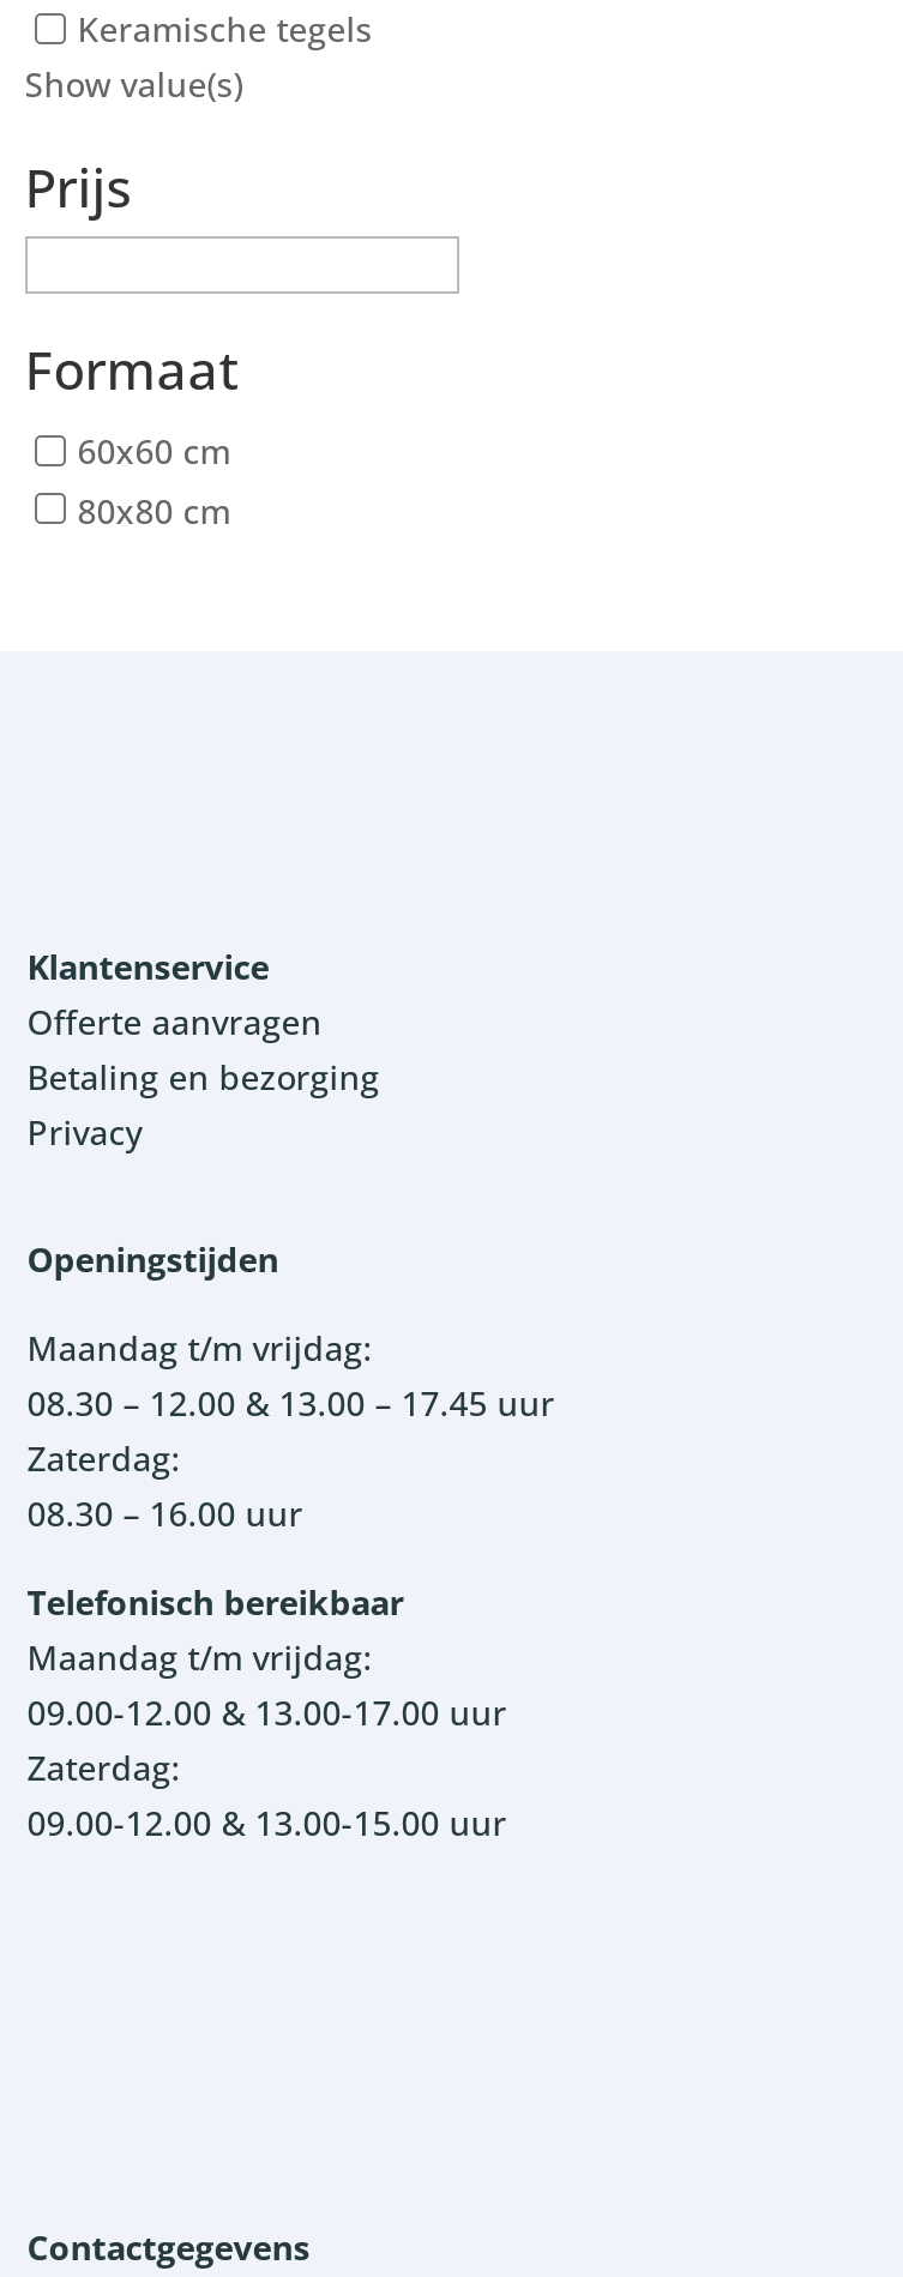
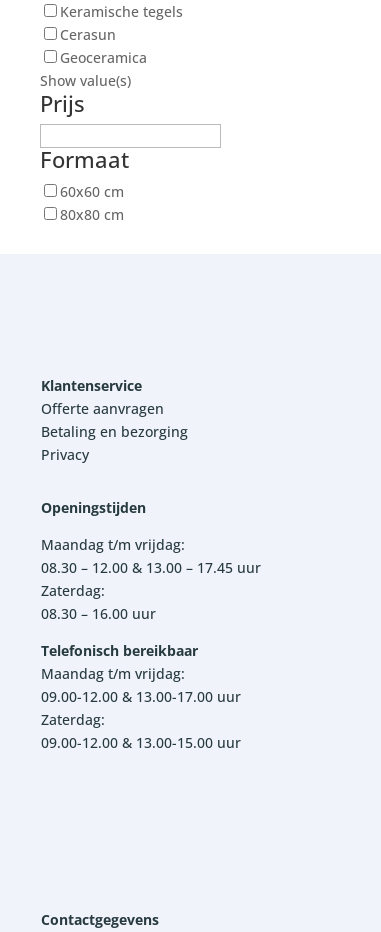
moved down: Show value(s)

+ Cerasun
+ Geoceramica

moved down: Prijs
